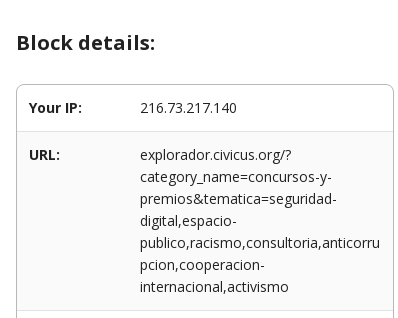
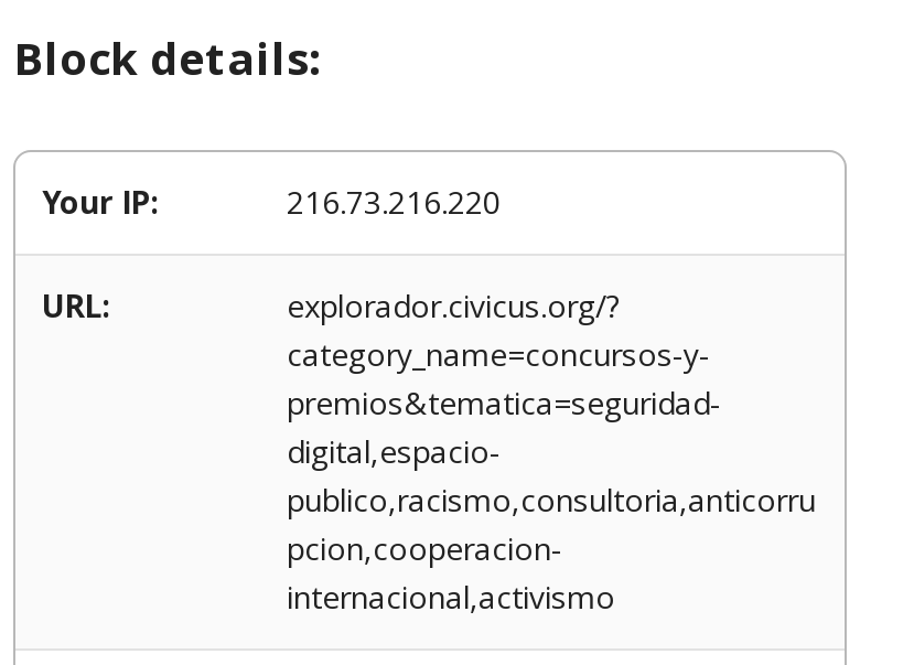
- 216.73.217.140
+ 216.73.216.220
